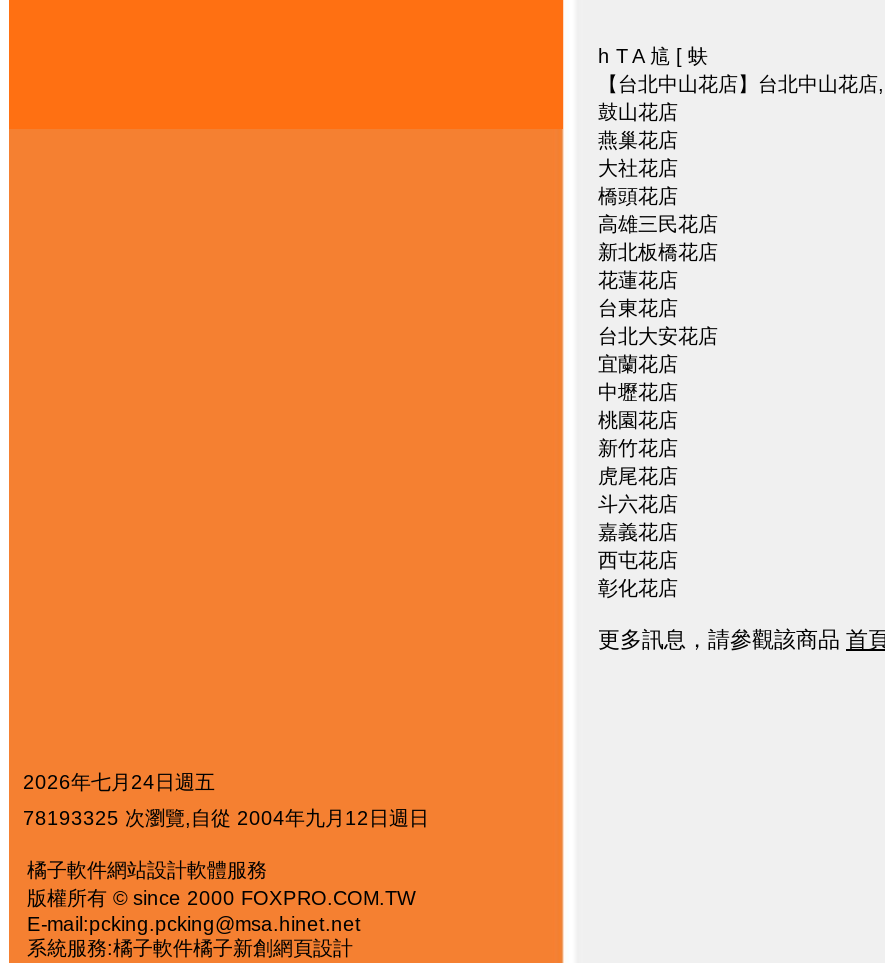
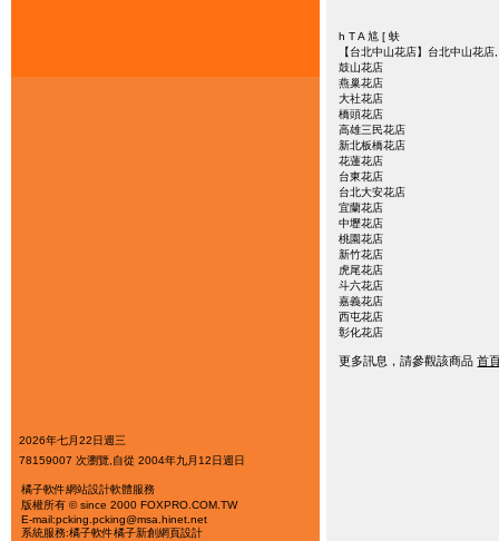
- 2026年七月24日週五
+ 2026年七月22日週三

- 78193325 次瀏覽,自從 2004年九月12日週日
+ 78159007 次瀏覽,自從 2004年九月12日週日
